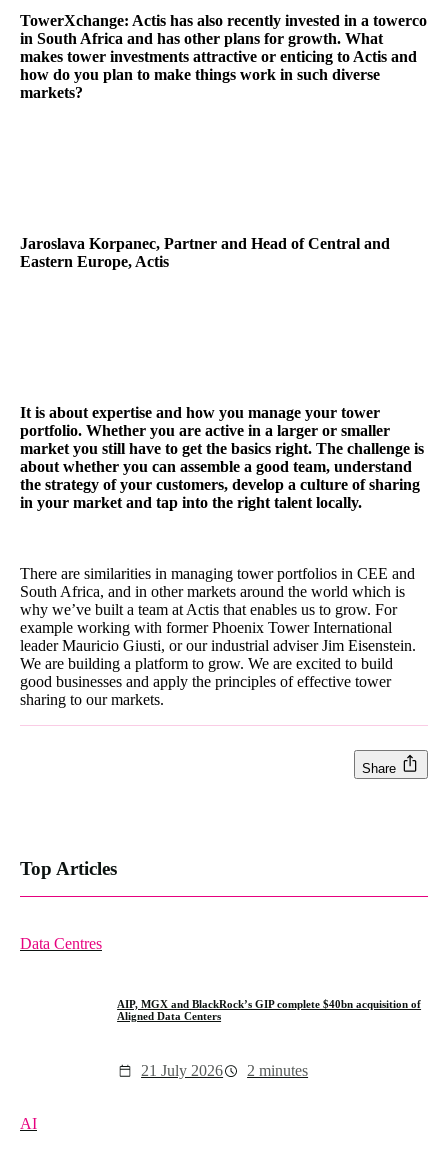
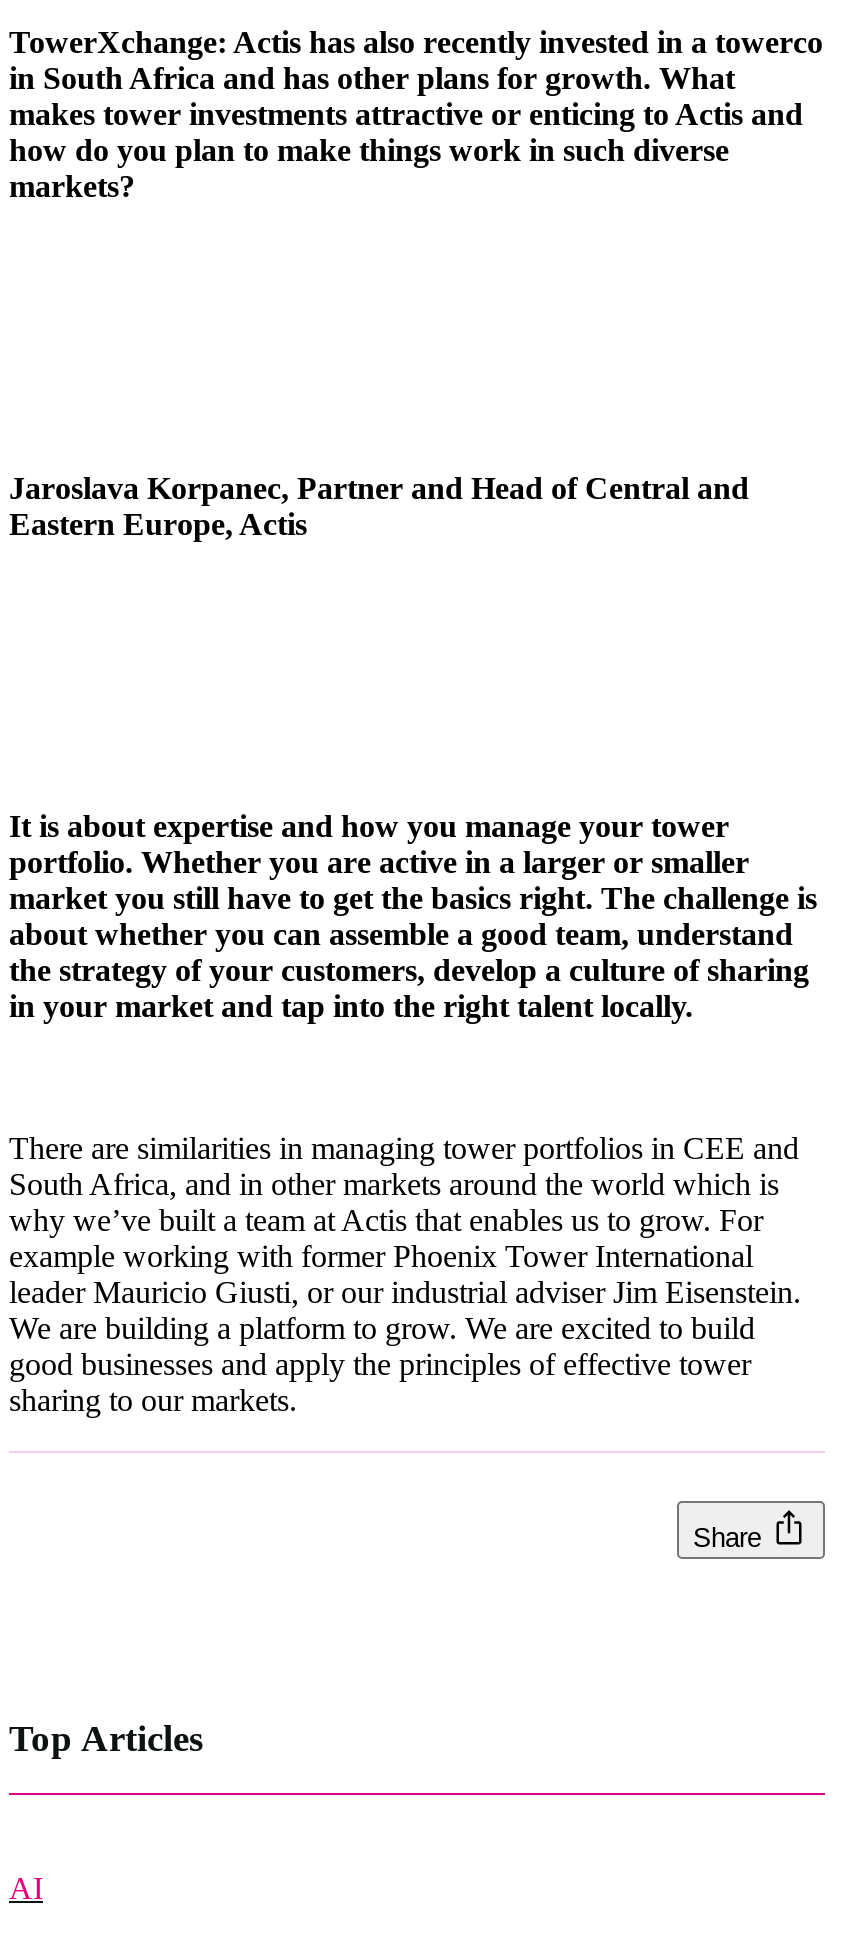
- Data Centres

- AIP, MGX and BlackRock’s GIP complete $40bn acquisition of
- Aligned Data Centers
- 21 July 2026
- 2 minutes
